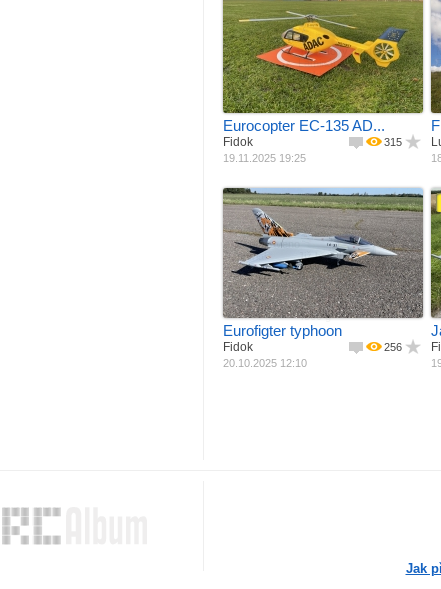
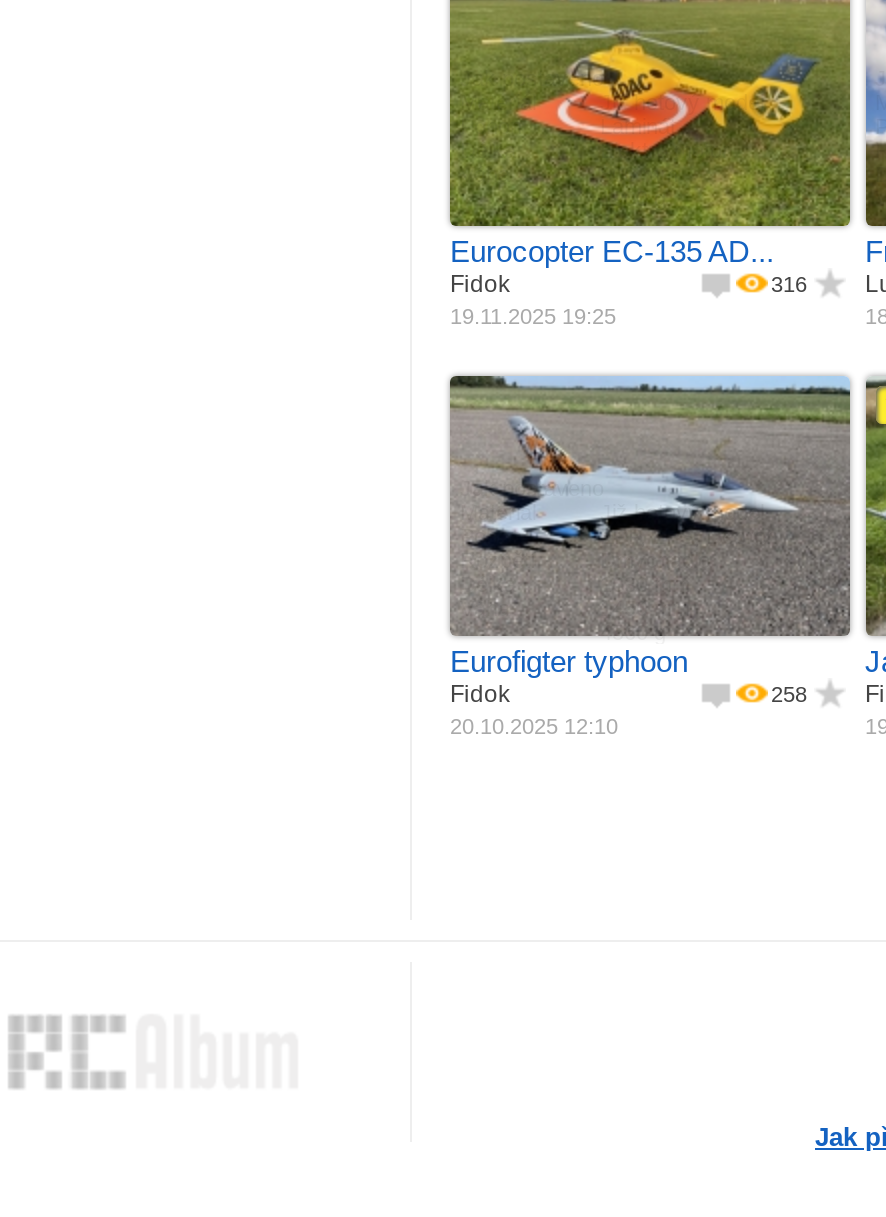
- 315
+ 316

- 256
+ 258
